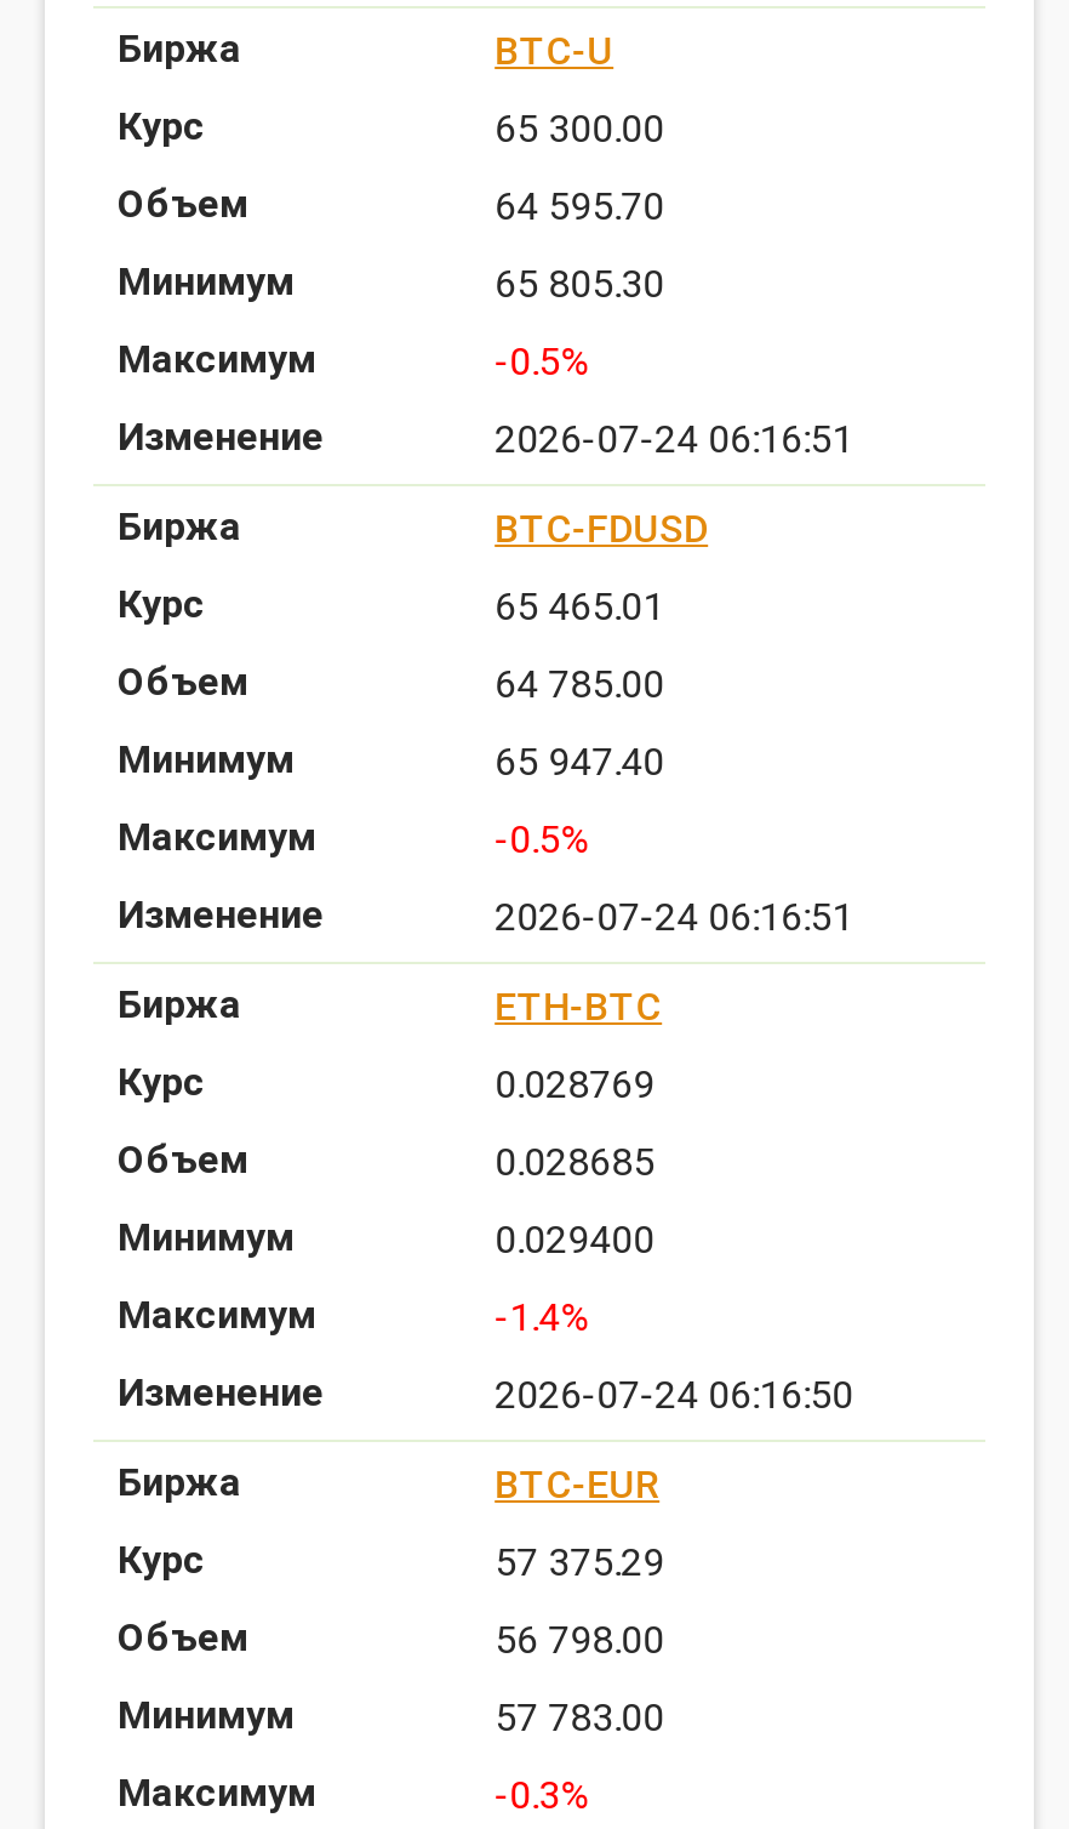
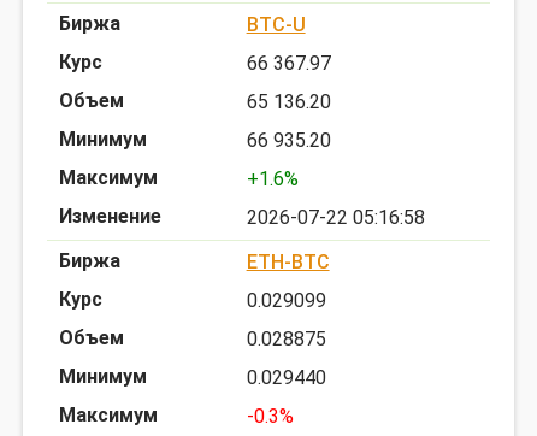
- 65 300.00
- 64 595.70
- 65 805.30
- -0.5%
- 2026-07-24 06:16:51
- BTC-FDUSD
- 65 465.01
- 64 785.00
- 65 947.40
- -0.5%
- 2026-07-24 06:16:51
+ 66 367.97
+ 65 136.20
+ 66 935.20
+ +1.6%
+ 2026-07-22 05:16:58

- 0.028769
- 0.028685
- 0.029400
- -1.4%
- 2026-07-24 06:16:50
- BTC-EUR
- 57 375.29
- 56 798.00
- 57 783.00
+ 0.029099
+ 0.028875
+ 0.029440
